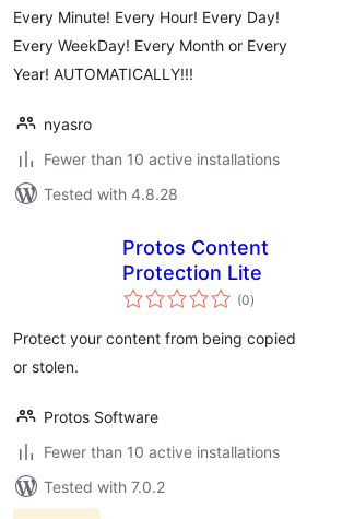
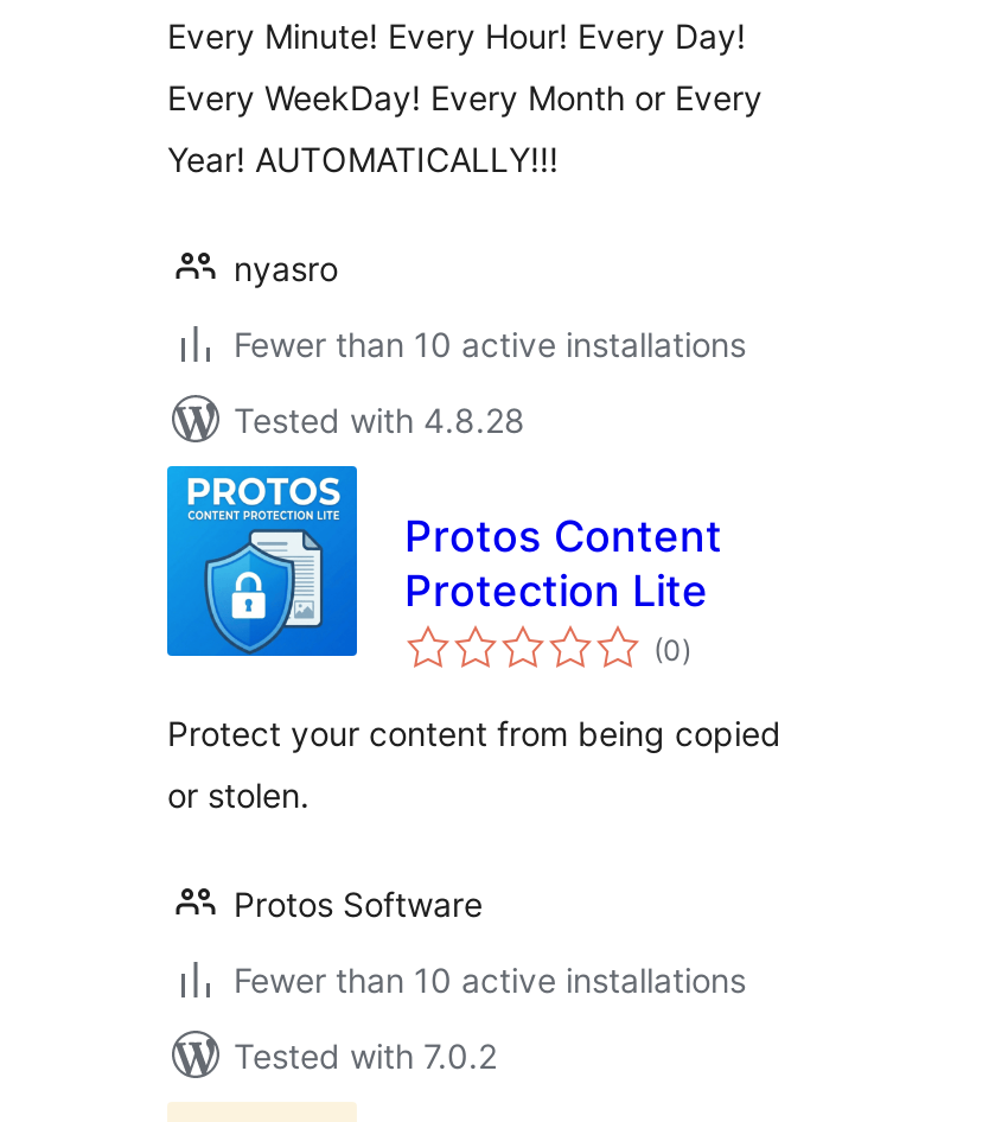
+ [image]
